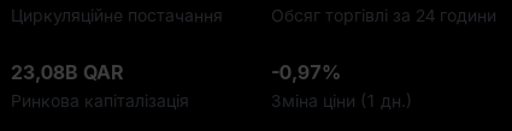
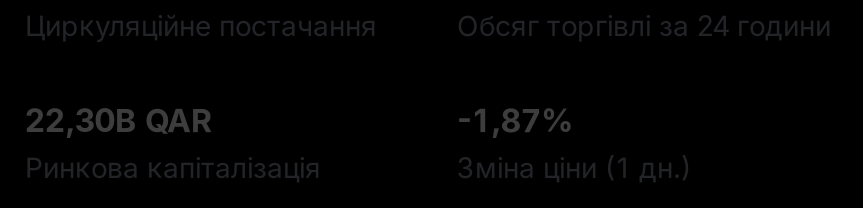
- 23,08B QAR
+ 22,30B QAR

- -0,97%
+ -1,87%
